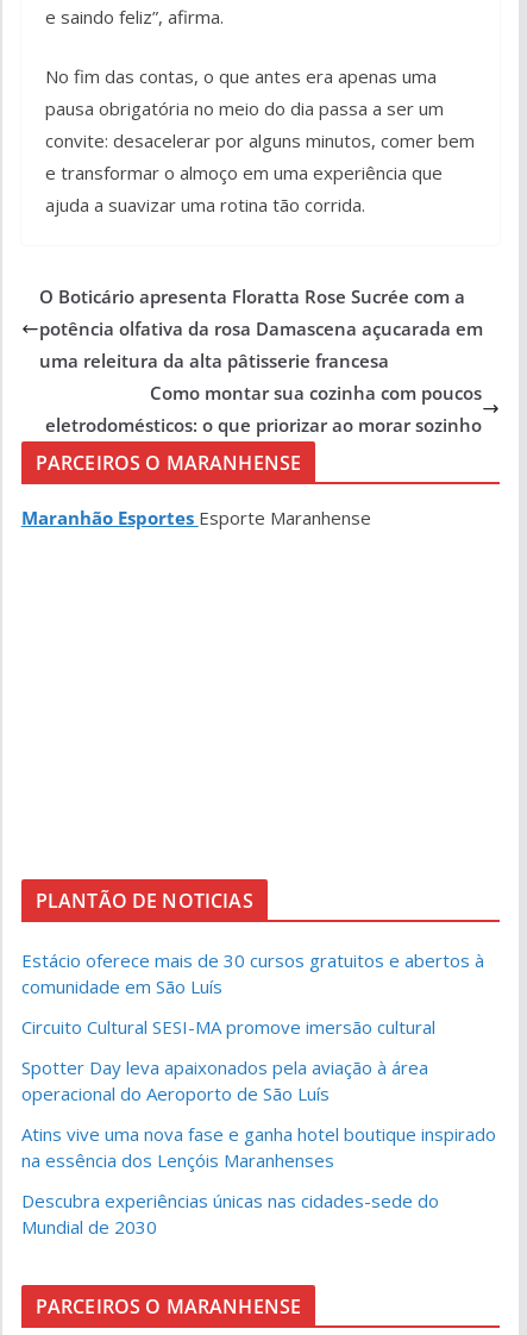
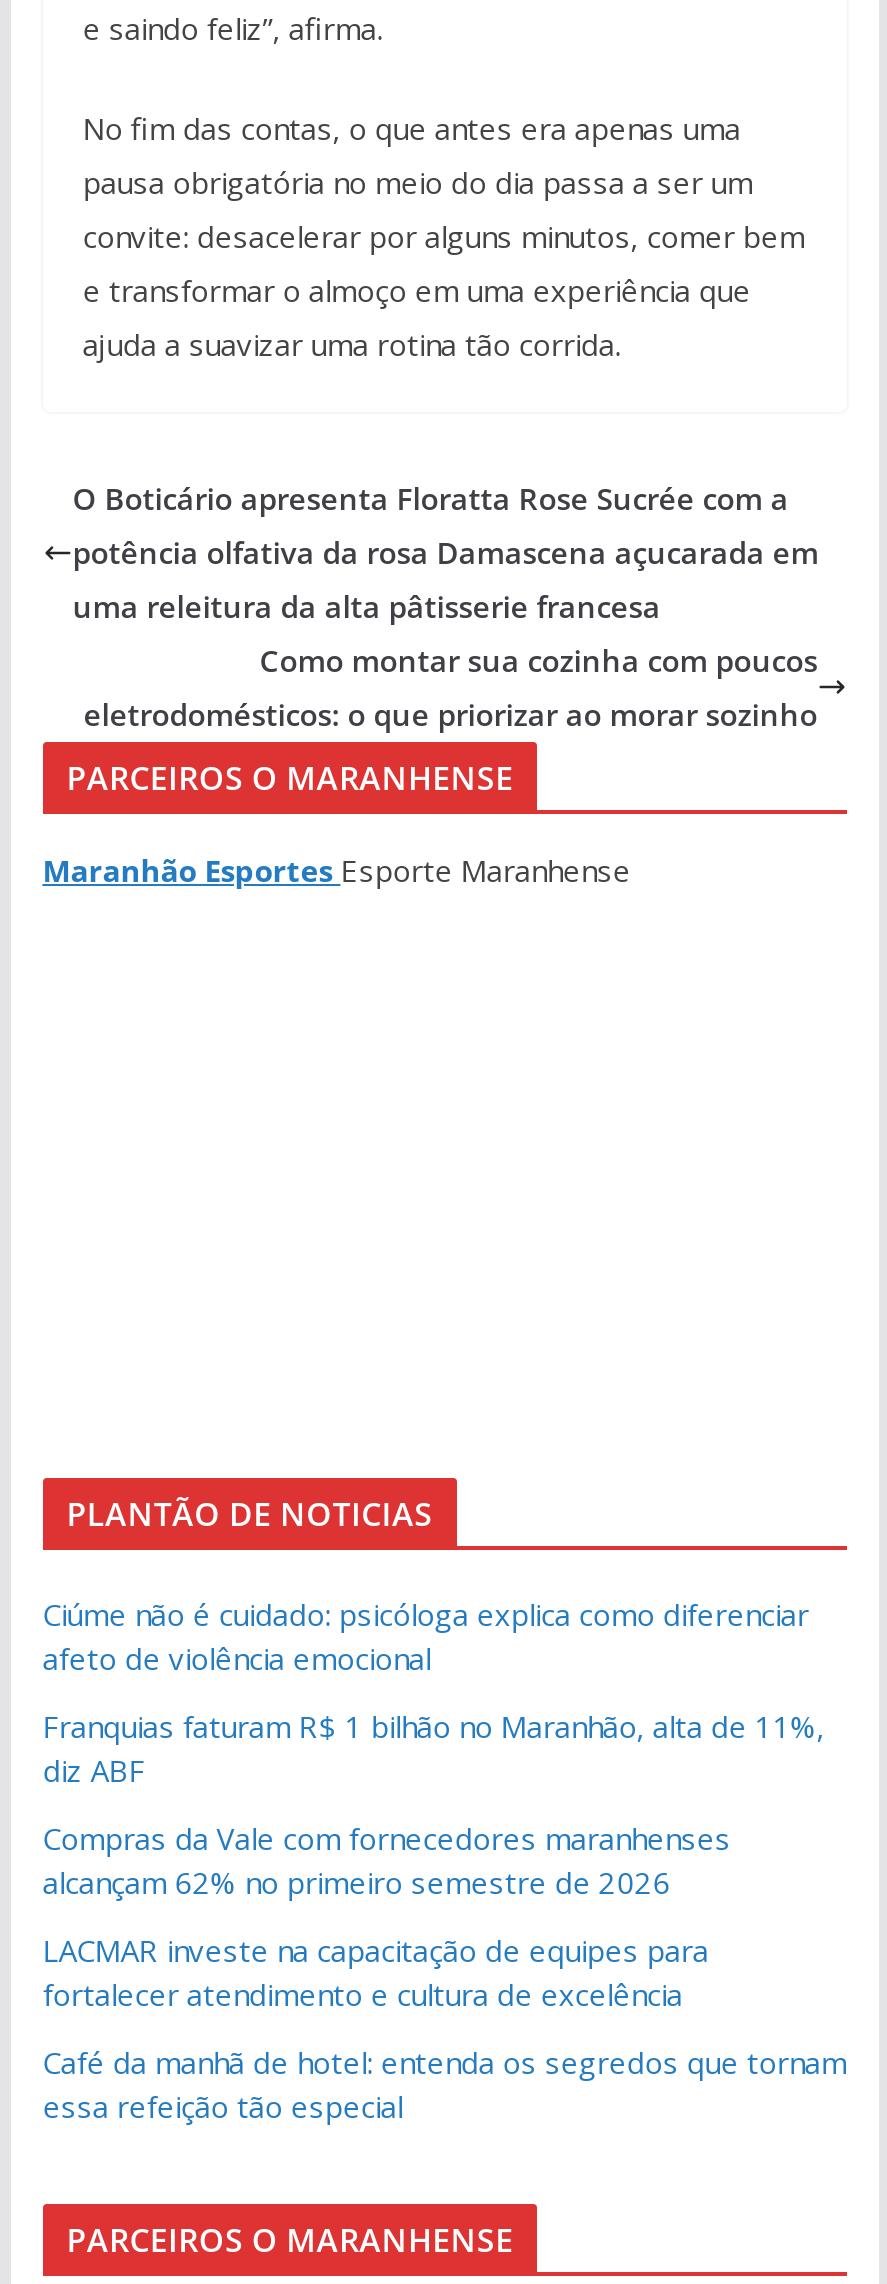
- Estácio oferece mais de 30 cursos gratuitos e abertos à
- comunidade em São Luís
+ Ciúme não é cuidado: psicóloga explica como diferenciar
+ afeto de violência emocional

- Circuito Cultural SESI-MA promove imersão cultural
+ Franquias faturam R$ 1 bilhão no Maranhão, alta de 11%,
+ diz ABF

- Spotter Day leva apaixonados pela aviação à área
- operacional do Aeroporto de São Luís
+ Compras da Vale com fornecedores maranhenses
+ alcançam 62% no primeiro semestre de 2026

- Atins vive uma nova fase e ganha hotel boutique inspirado
- na essência dos Lençóis Maranhenses
+ LACMAR investe na capacitação de equipes para
+ fortalecer atendimento e cultura de excelência

- Descubra experiências únicas nas cidades-sede do
- Mundial de 2030
+ Café da manhã de hotel: entenda os segredos que tornam
+ essa refeição tão especial
